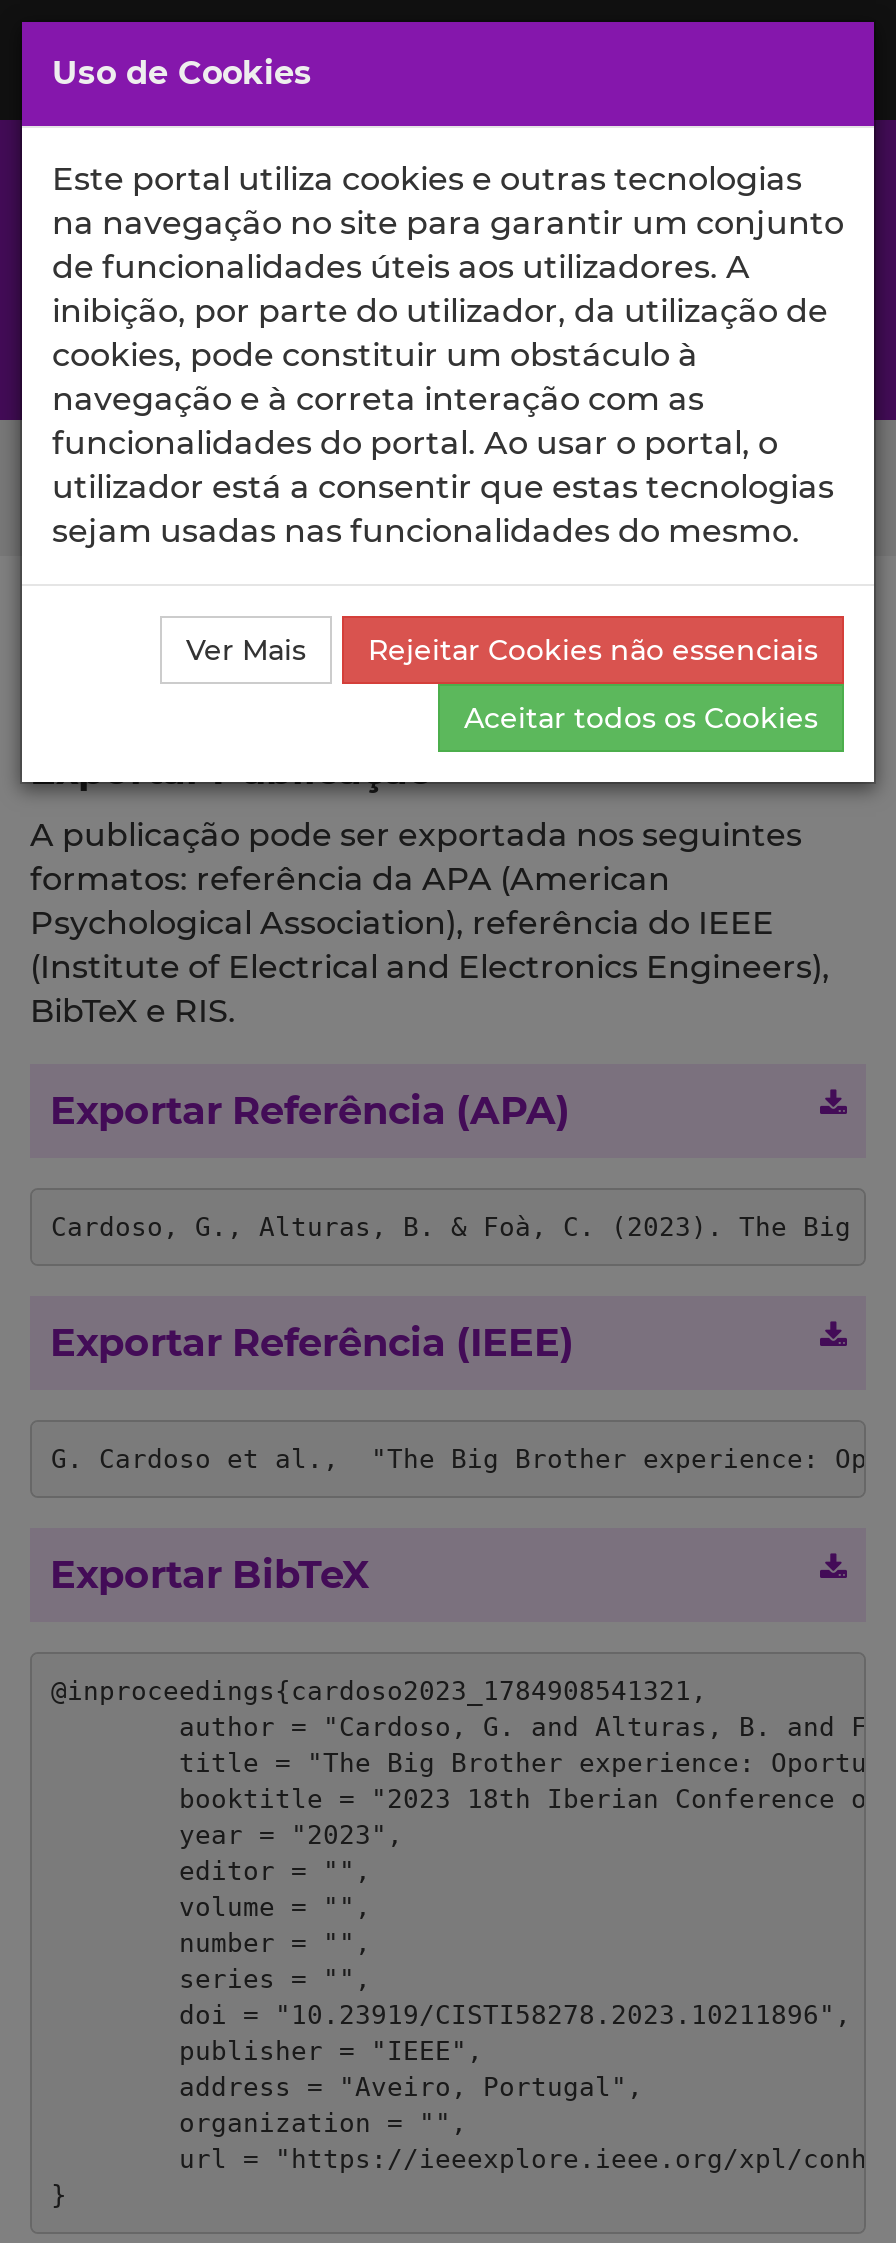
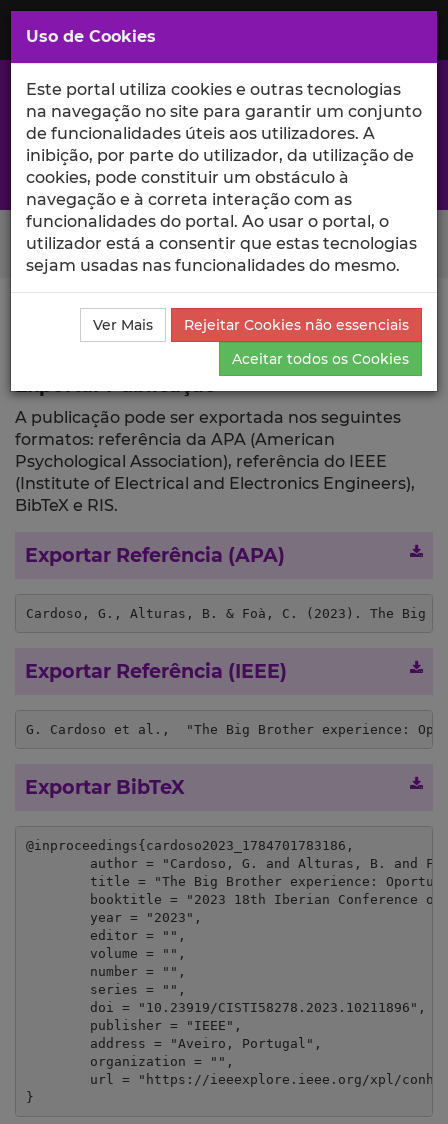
- @inproceedings{cardoso2023_1784908541321,
+ @inproceedings{cardoso2023_1784701783186,
